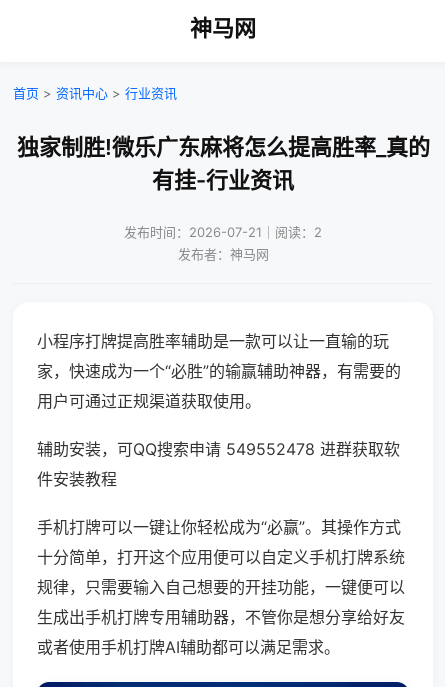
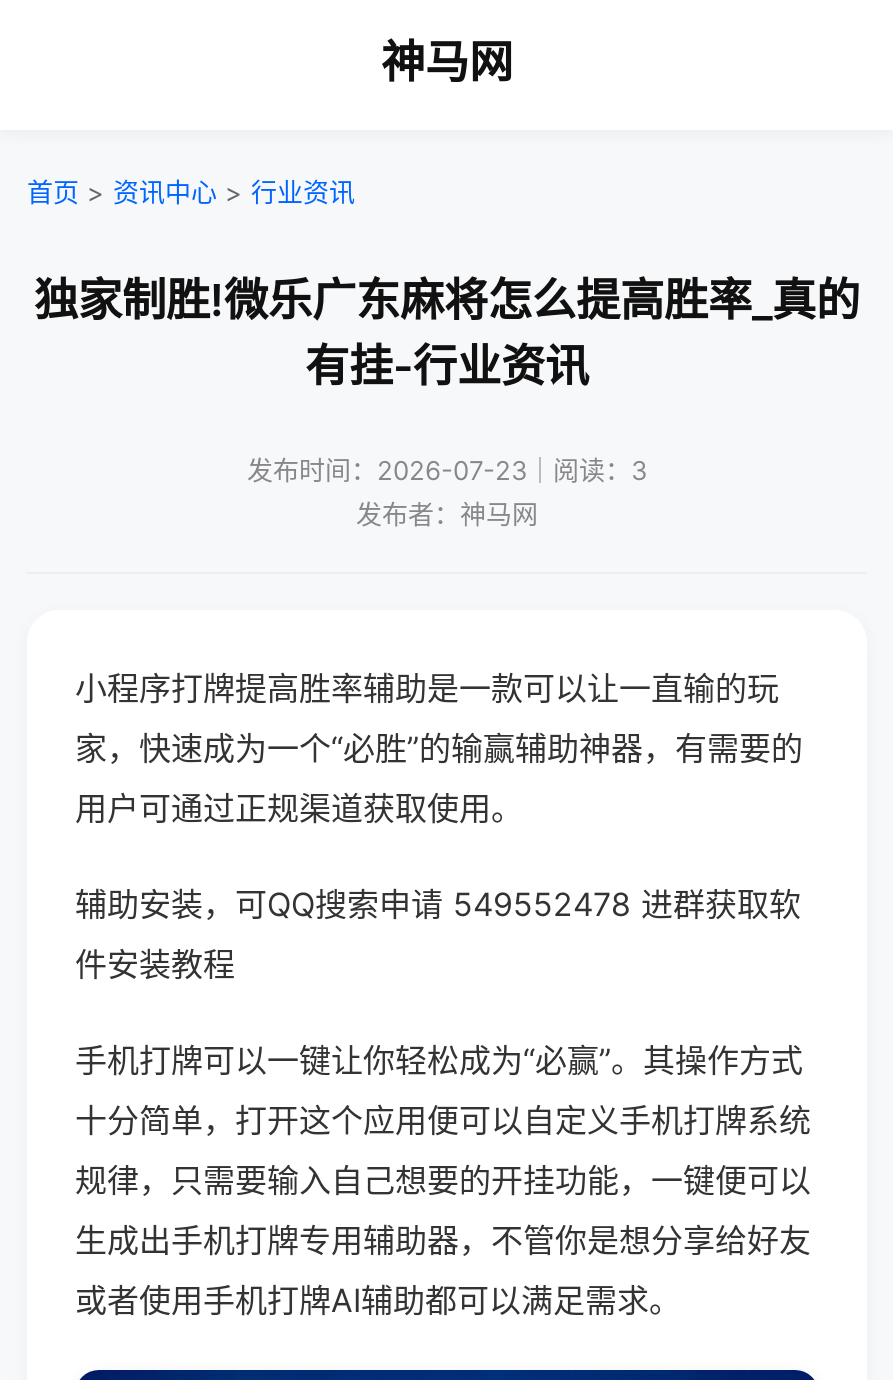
- 发布时间：2026-07-21｜阅读：2
+ 发布时间：2026-07-23｜阅读：3
